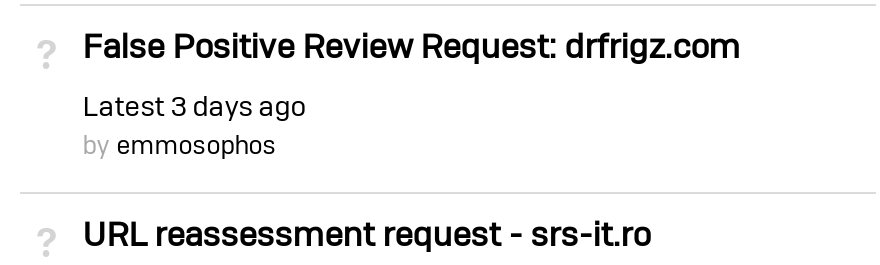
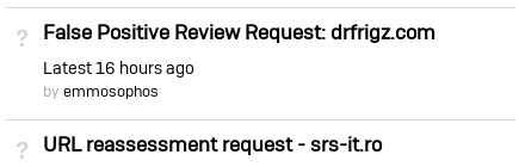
- Latest 3 days ago
+ Latest 16 hours ago
